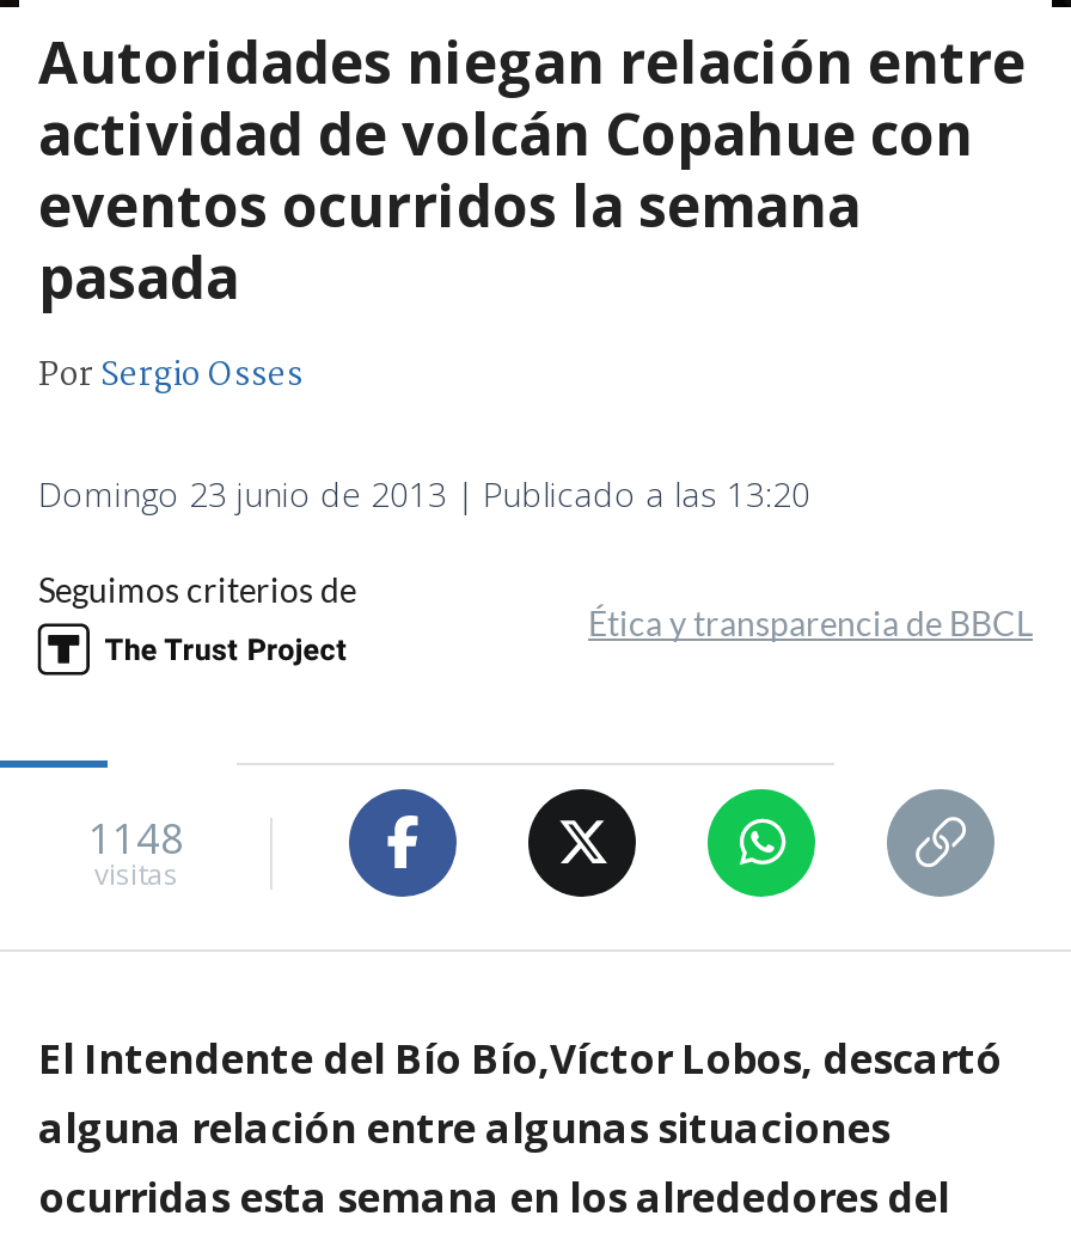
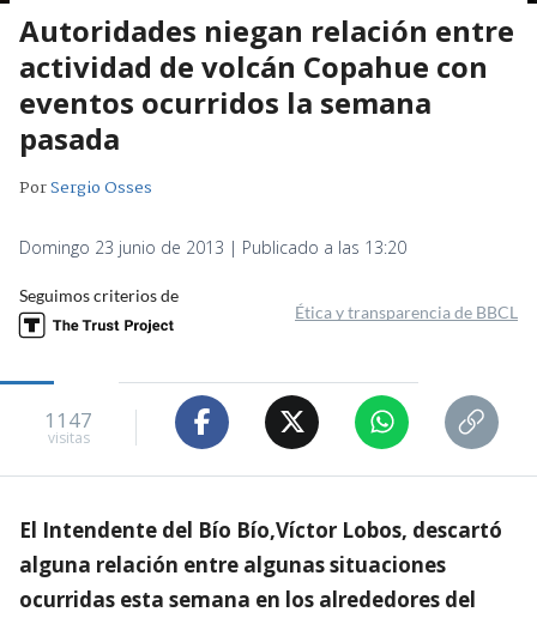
- 1148
+ 1147
